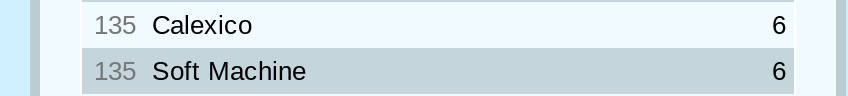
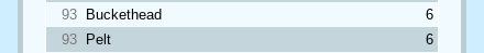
- 135 Calexico
+ 93 Buckethead

- 135 Soft Machine
+ 93 Pelt
